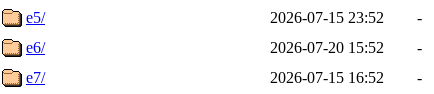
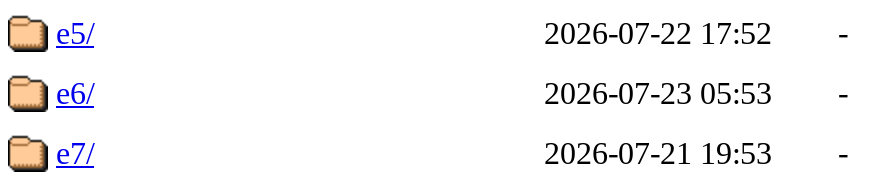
- 2026-07-15 23:52
+ 2026-07-22 17:52

- 2026-07-20 15:52
+ 2026-07-23 05:53

- 2026-07-15 16:52
+ 2026-07-21 19:53
